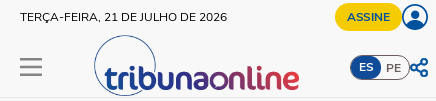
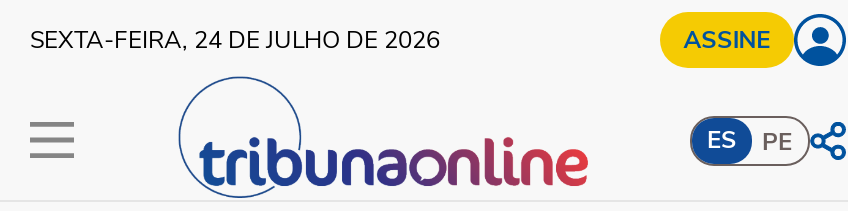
- TERÇA-FEIRA, 21 DE JULHO DE 2026
+ SEXTA-FEIRA, 24 DE JULHO DE 2026
